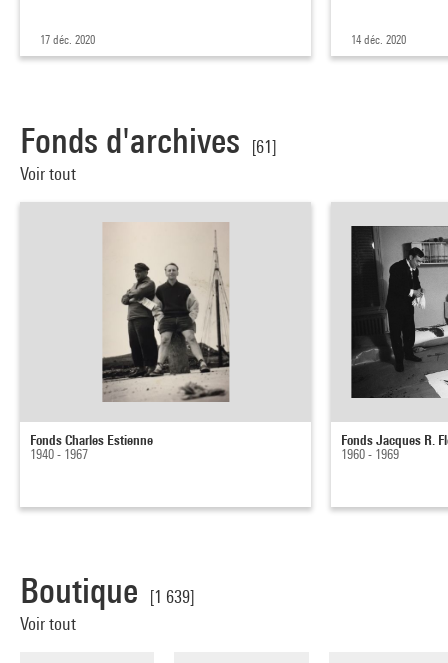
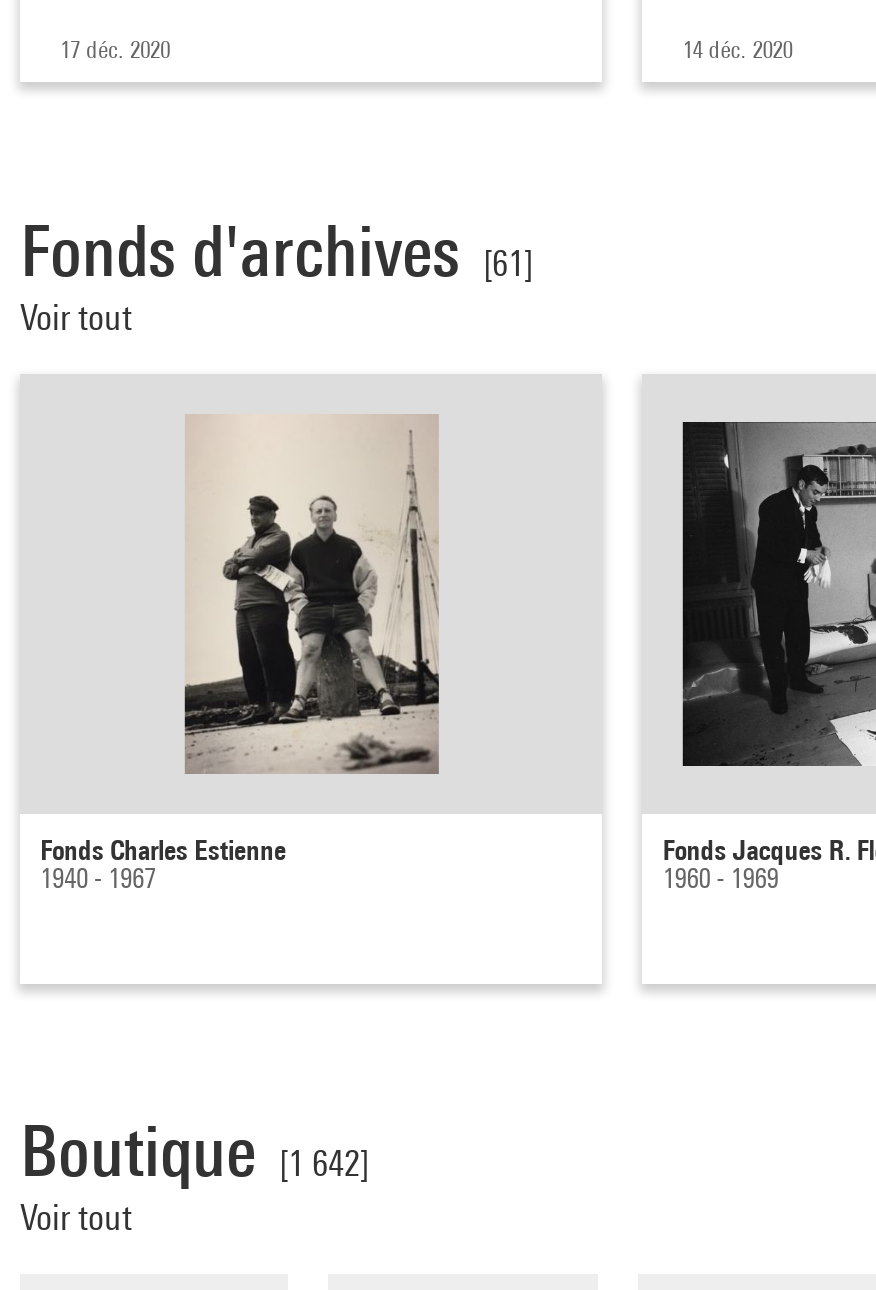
- Boutique [1 639]
+ Boutique [1 642]
